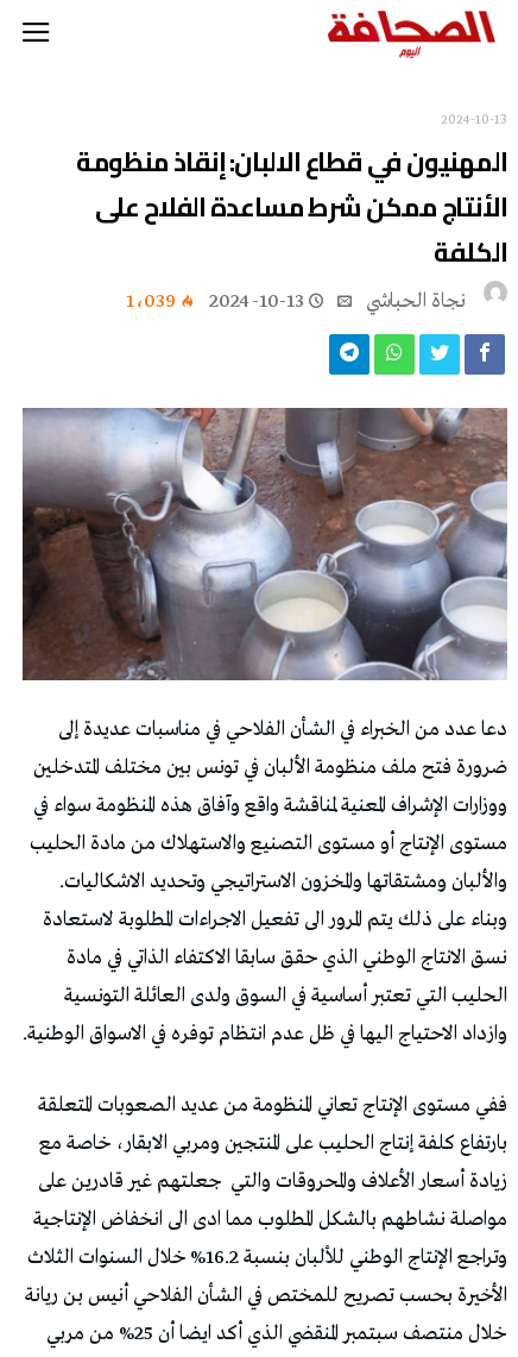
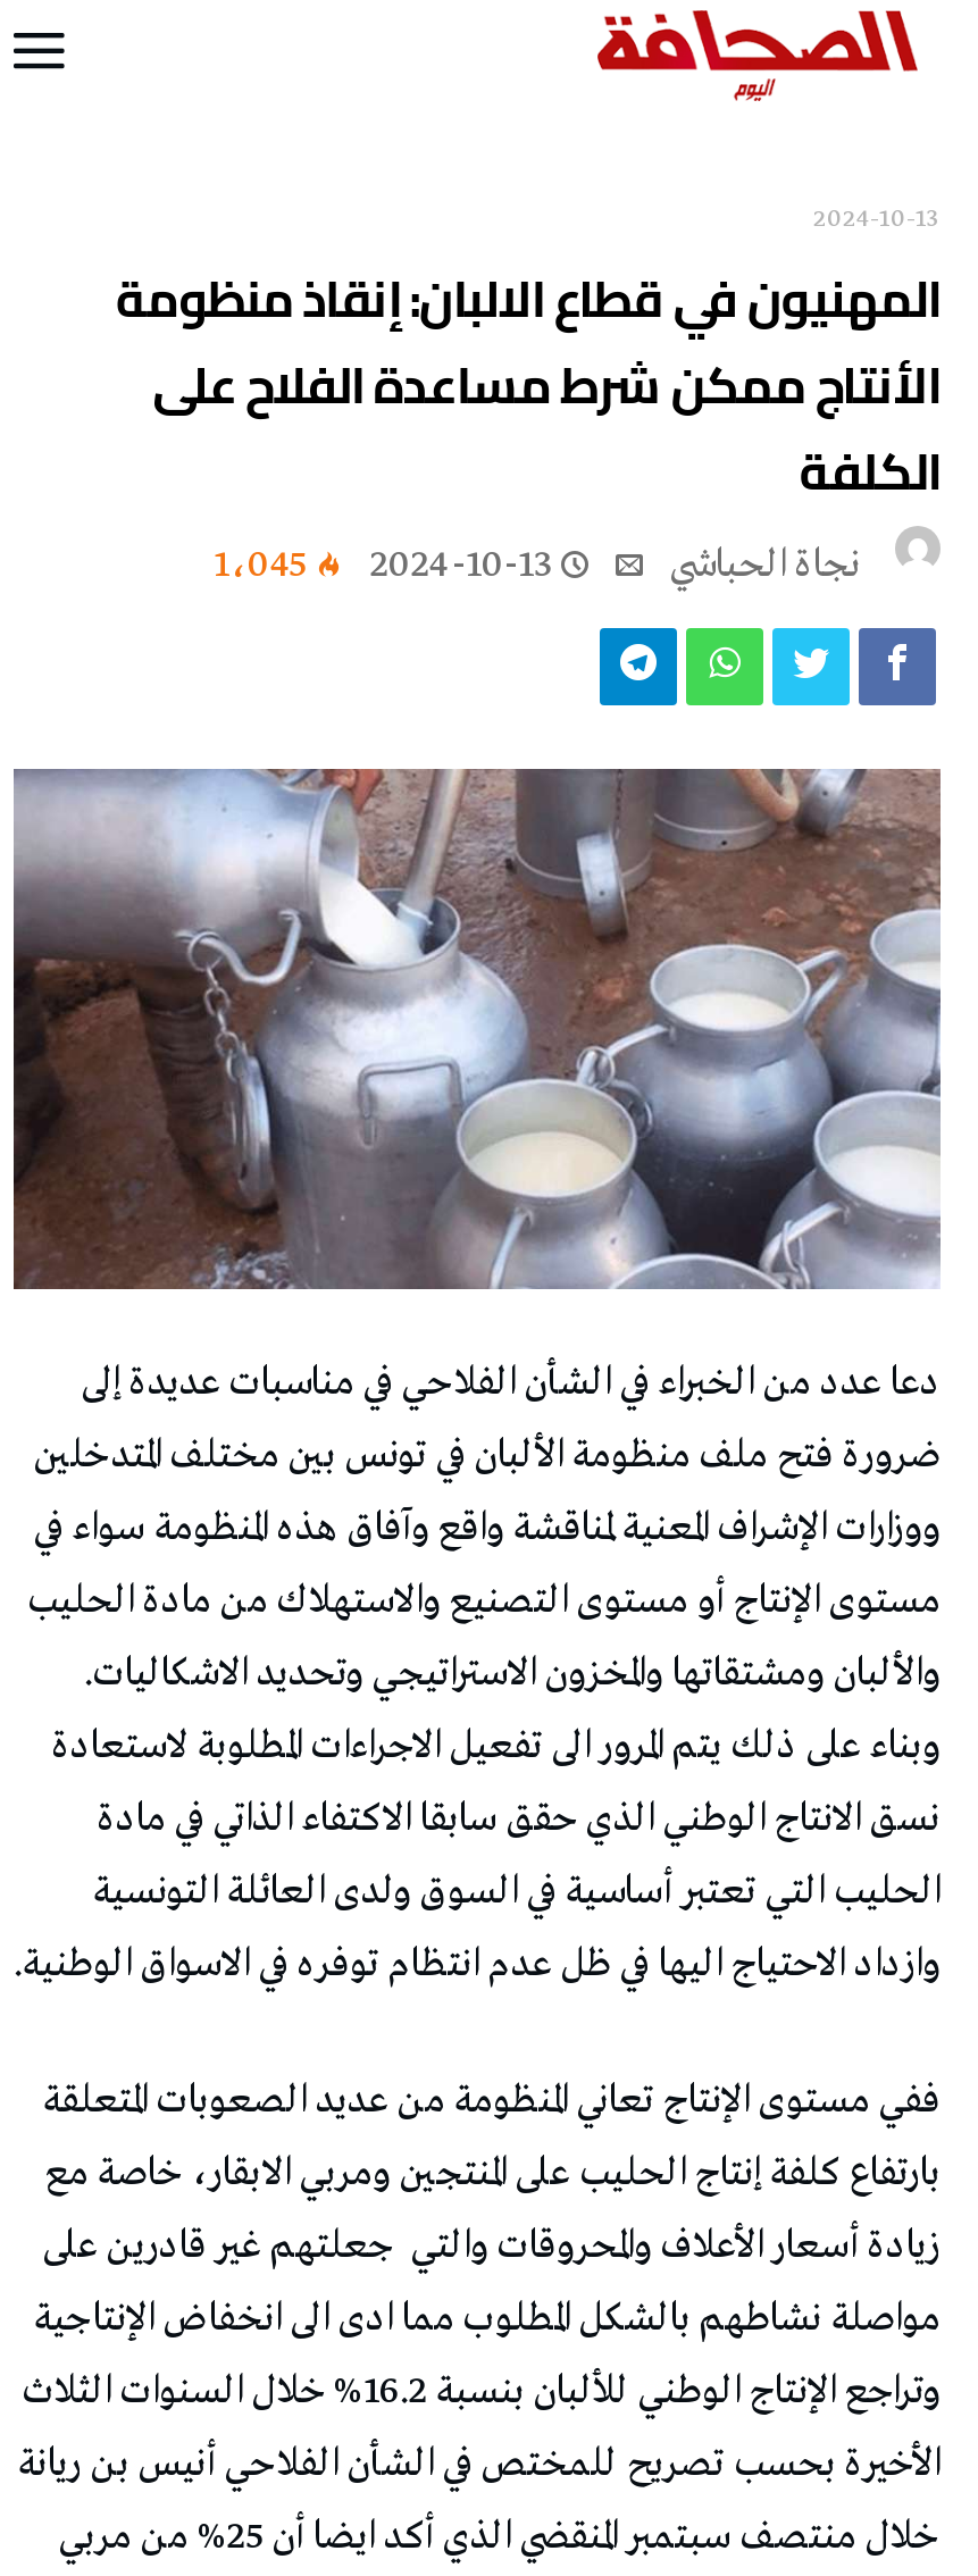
- 1٬039 2024-10-13
+ 1٬045 2024-10-13
